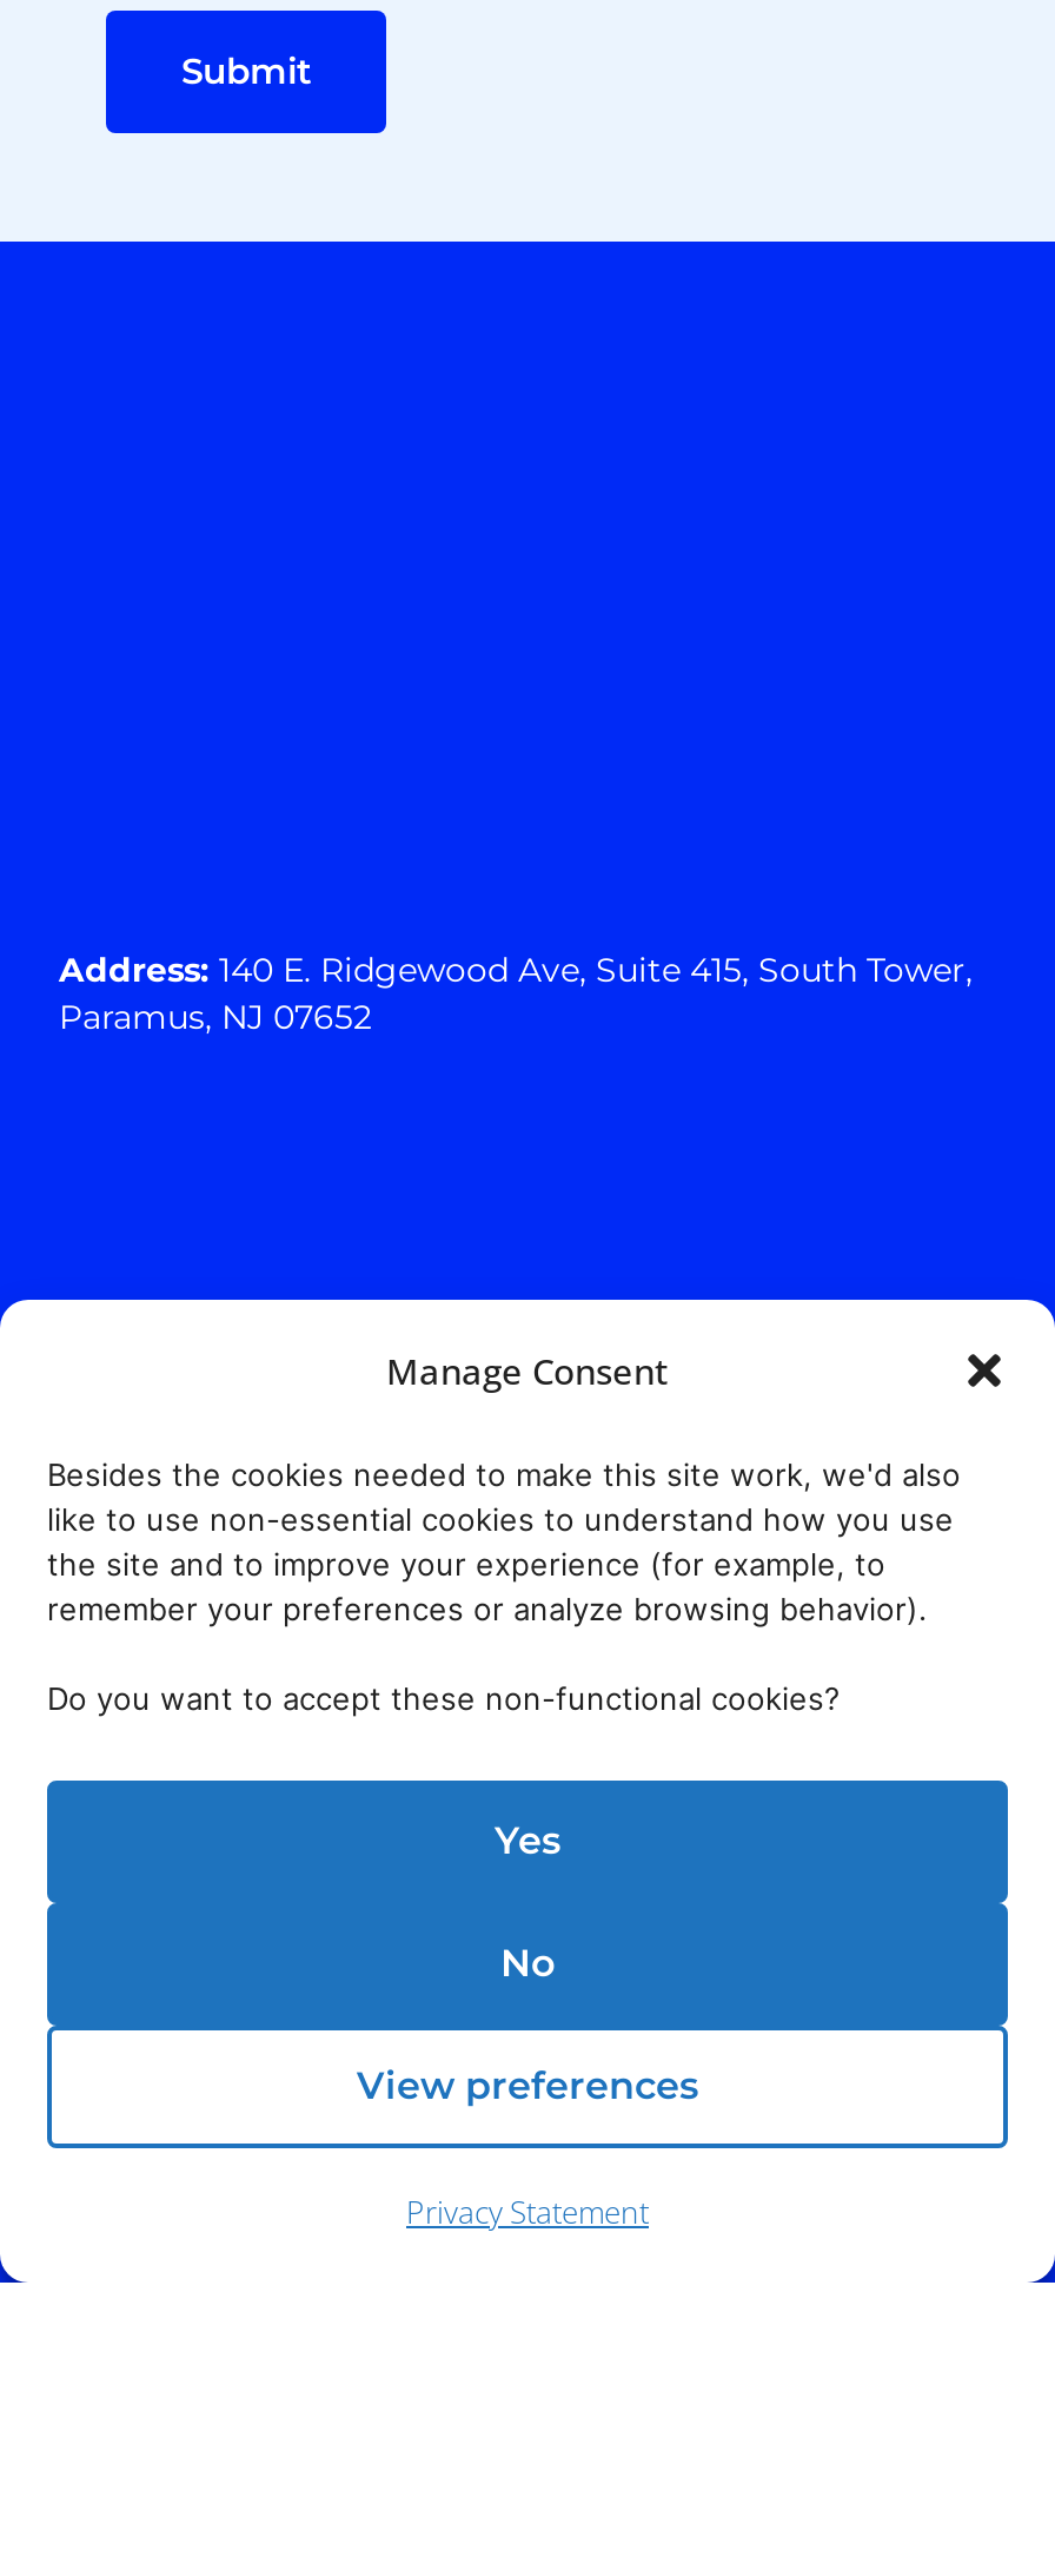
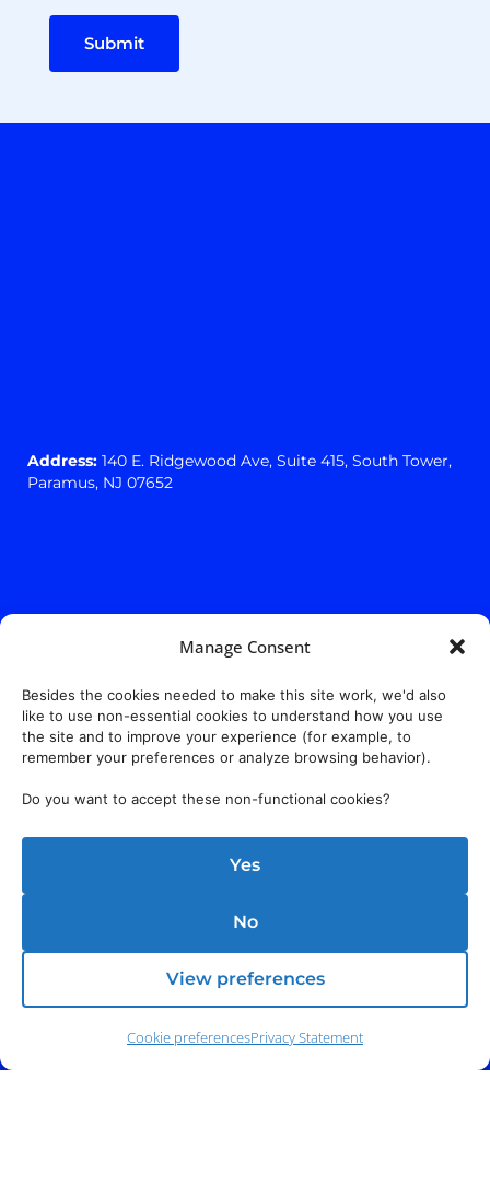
- Privacy Statement
+ Cookie preferencesPrivacy Statement
